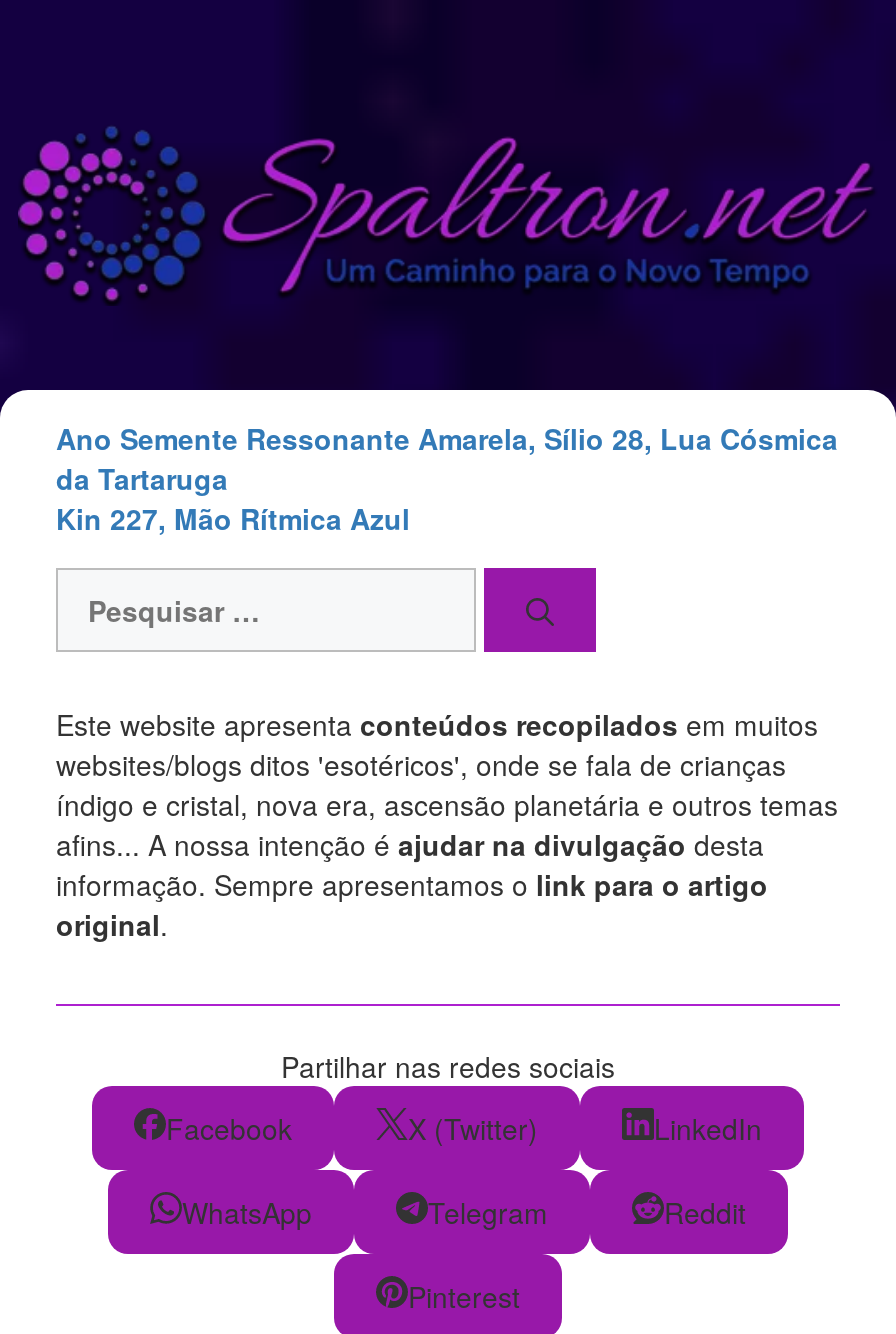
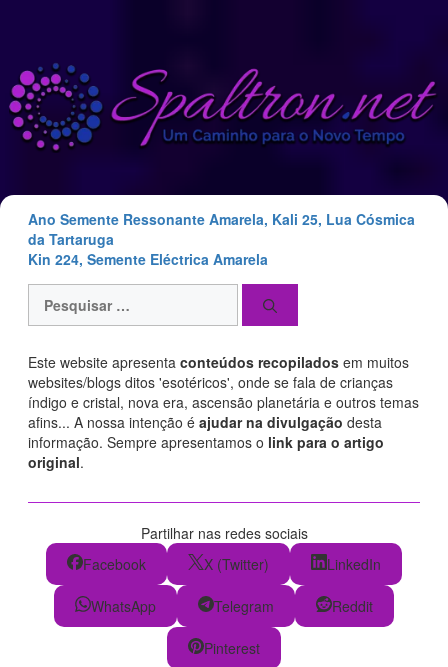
- Ano Semente Ressonante Amarela, Sílio 28, Lua Cósmica
+ Ano Semente Ressonante Amarela, Kali 25, Lua Cósmica

- Kin 227, Mão Rítmica Azul
+ Kin 224, Semente Eléctrica Amarela
